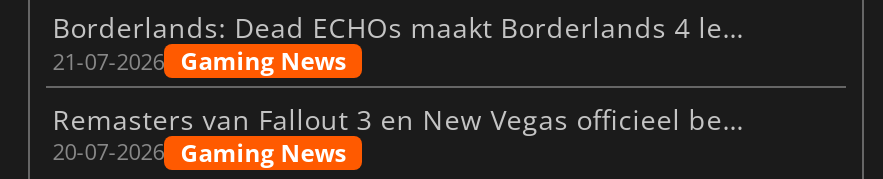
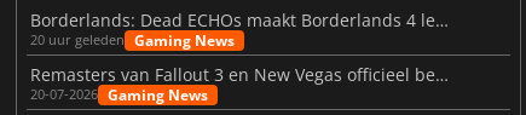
- 21-07-2026 Gaming News
+ 20 uur geleden Gaming News
